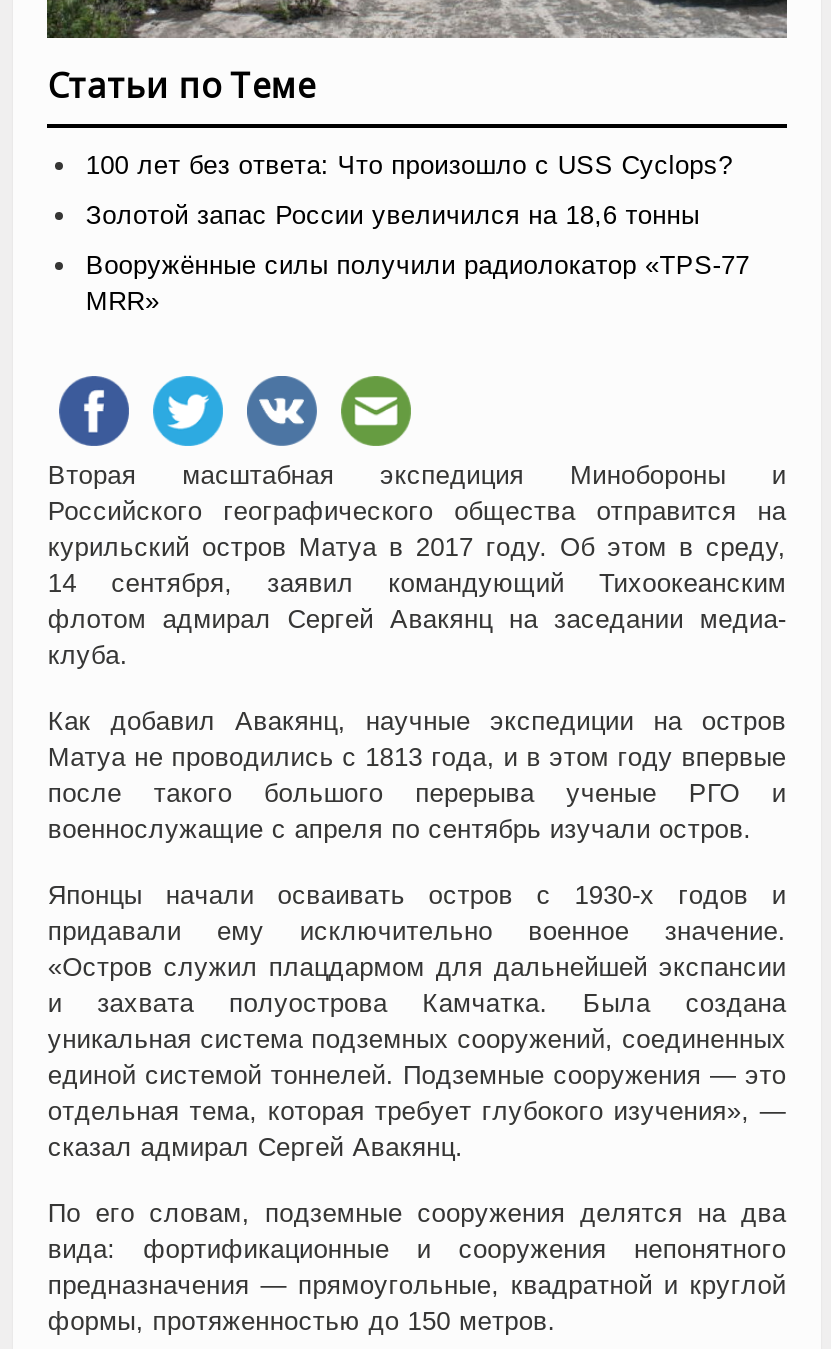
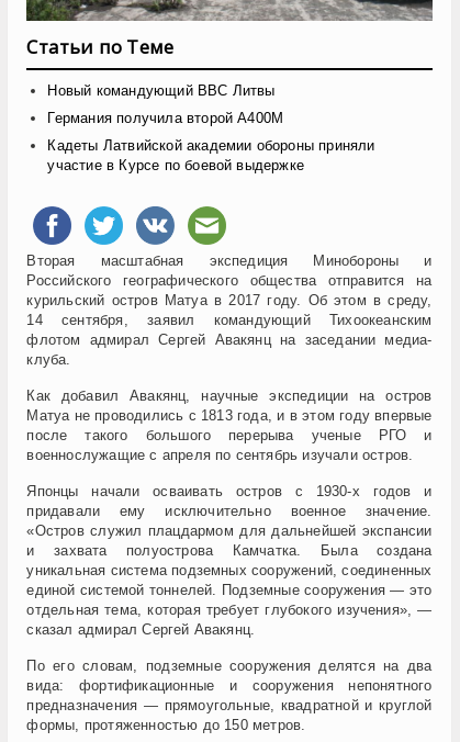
- 100 лет без ответа: Что произошло с USS Cyclops?
+ Новый командующий ВВС Литвы

- Золотой запас России увеличился на 18,6 тонны
+ Германия получила второй А400М

- Вооружённые силы получили радиолокатор «TPS-77
- MRR»
+ Кадеты Латвийской академии обороны приняли
+ участие в Курсе по боевой выдержке
